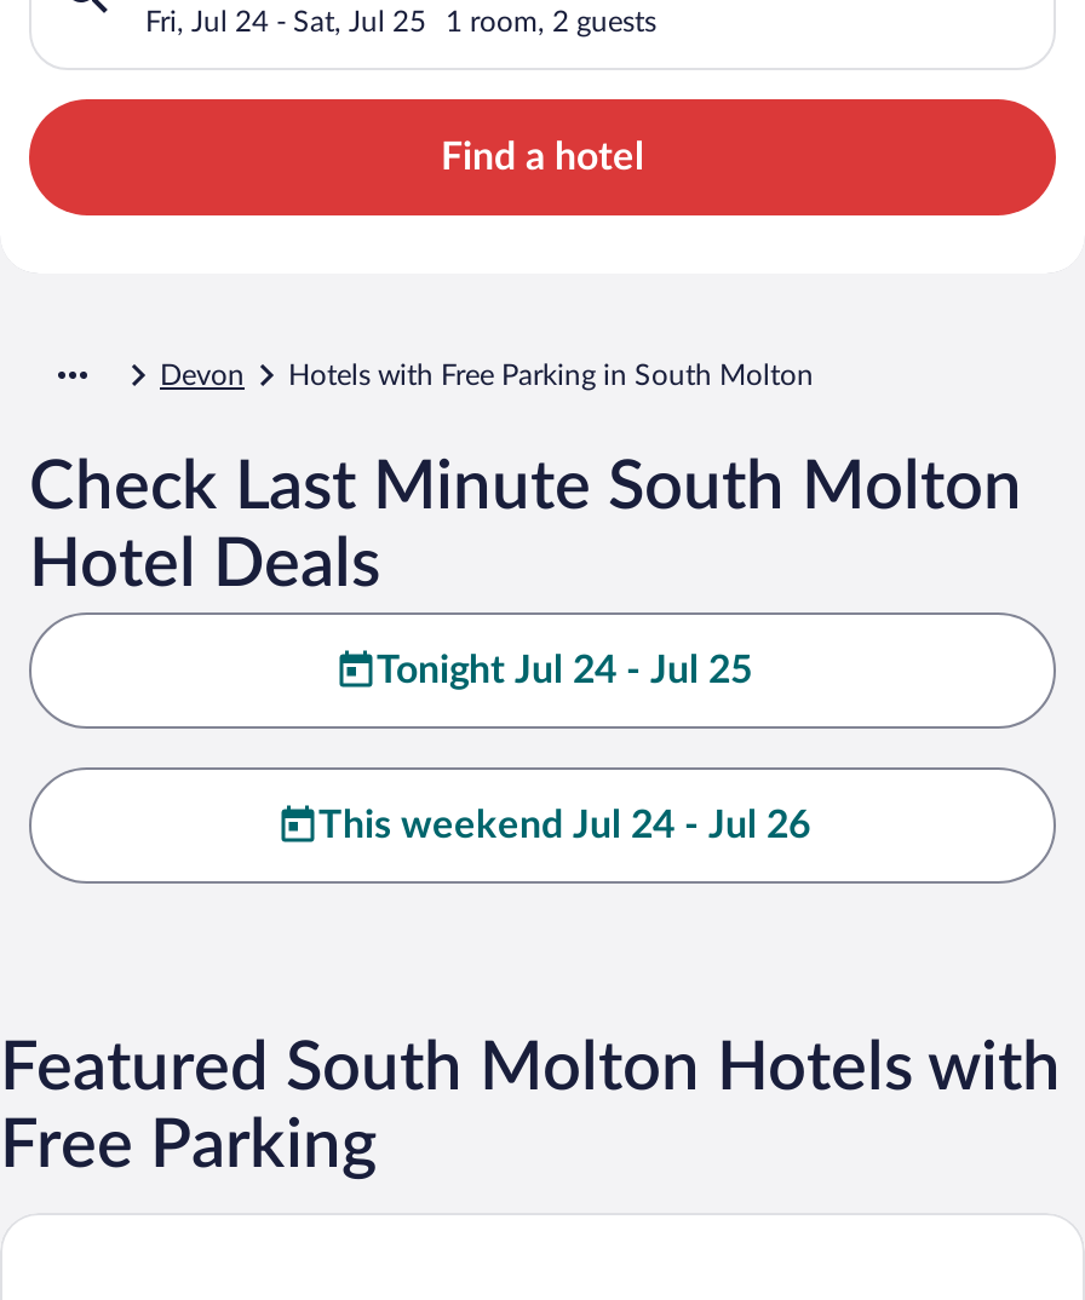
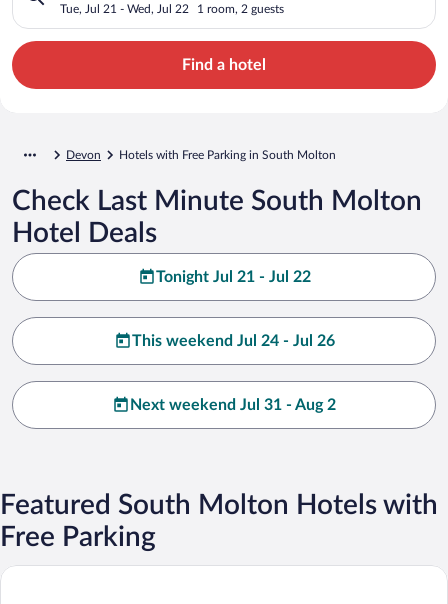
- Fri, Jul 24 - Sat, Jul 25
+ Tue, Jul 21 - Wed, Jul 22

- Tonight Jul 24 - Jul 25
+ Tonight Jul 21 - Jul 22

+ Next weekend Jul 31 - Aug 2
